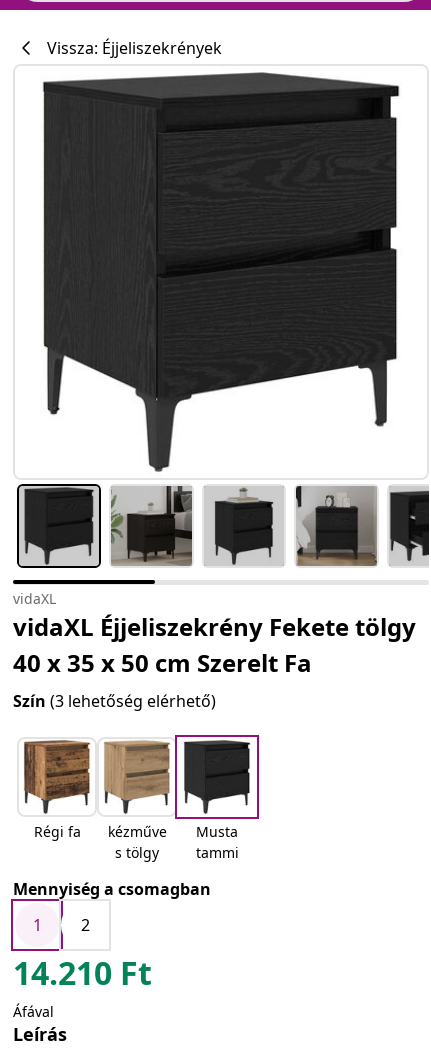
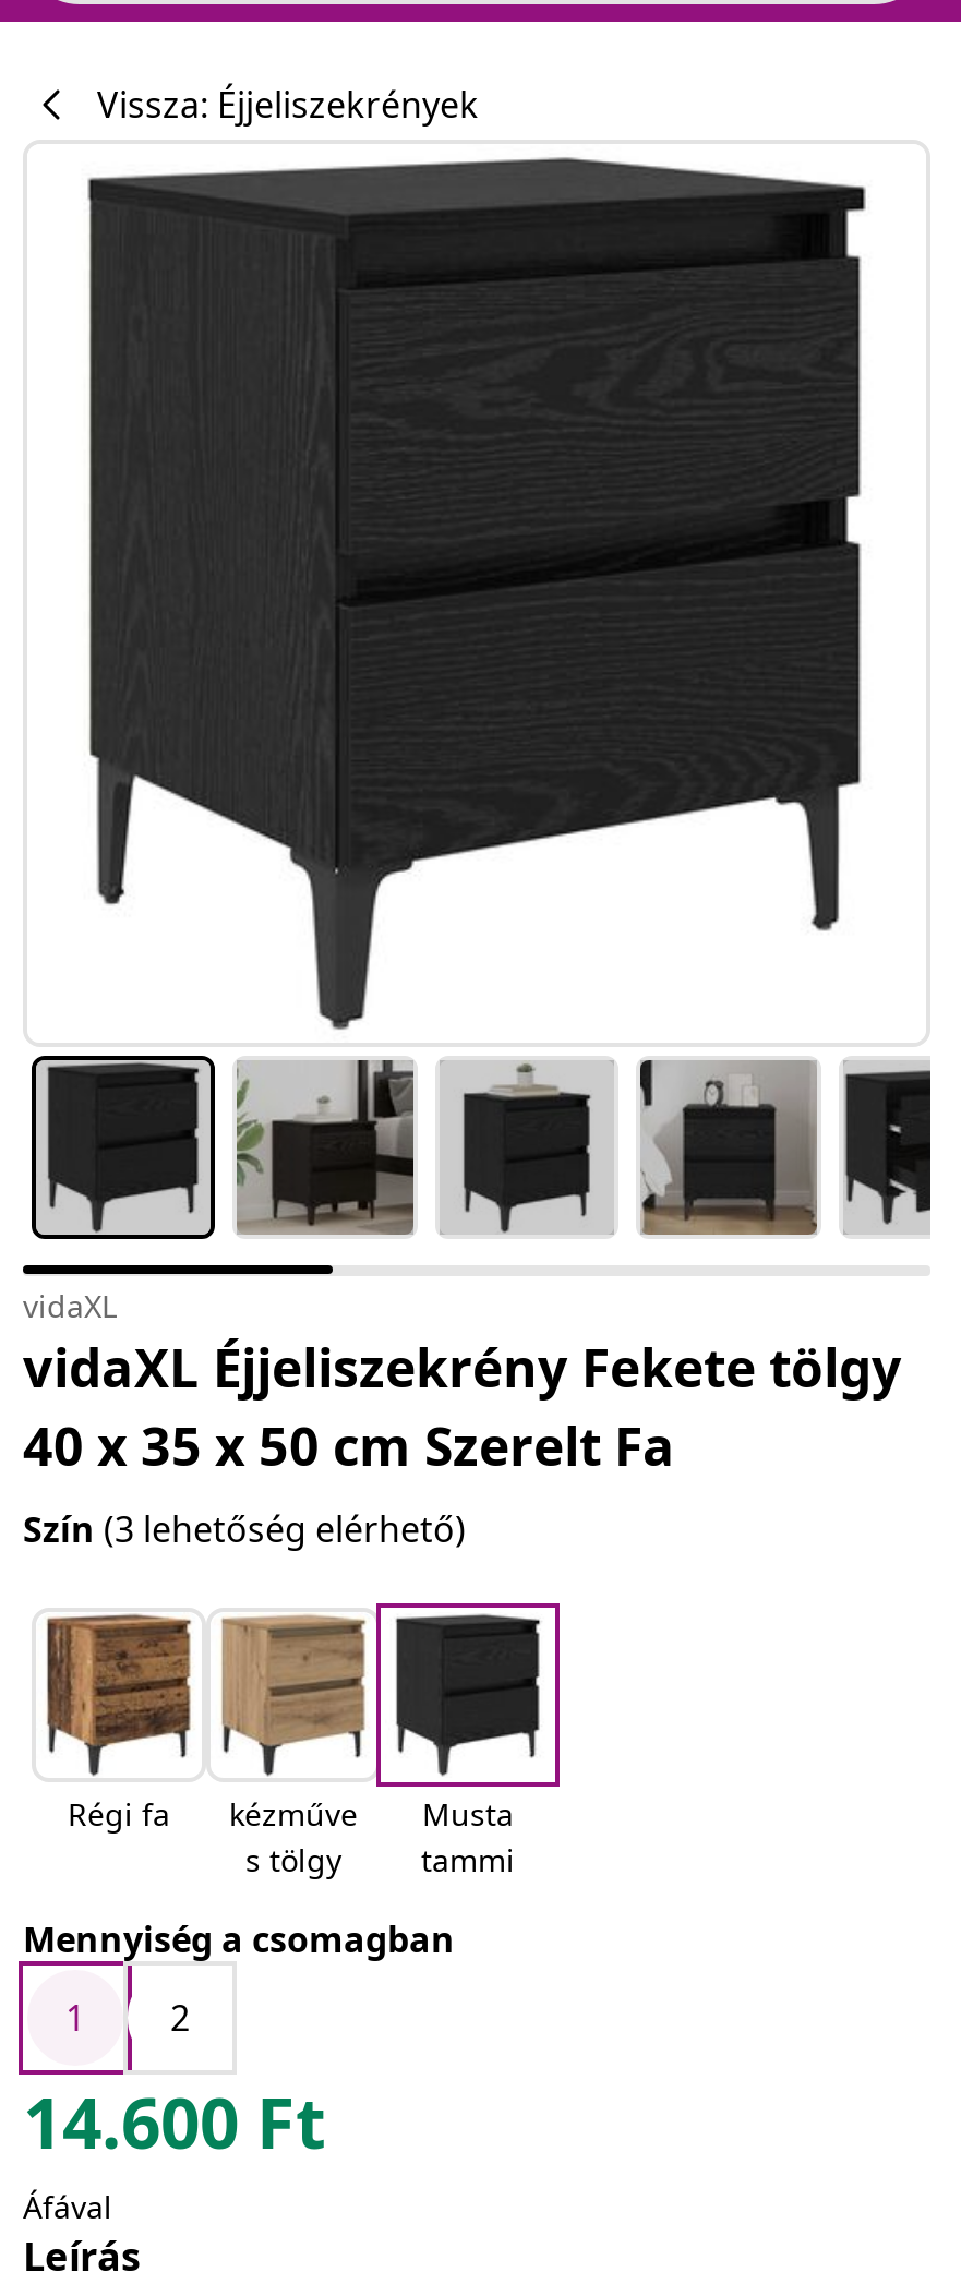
- 14.210 Ft
+ 14.600 Ft
